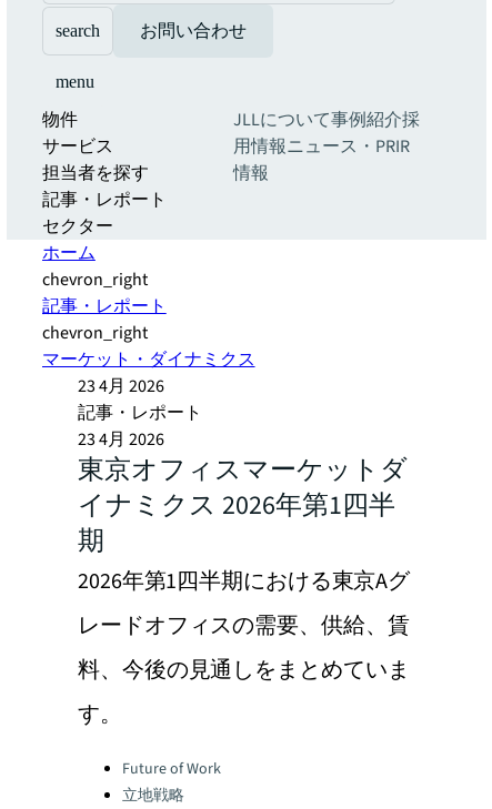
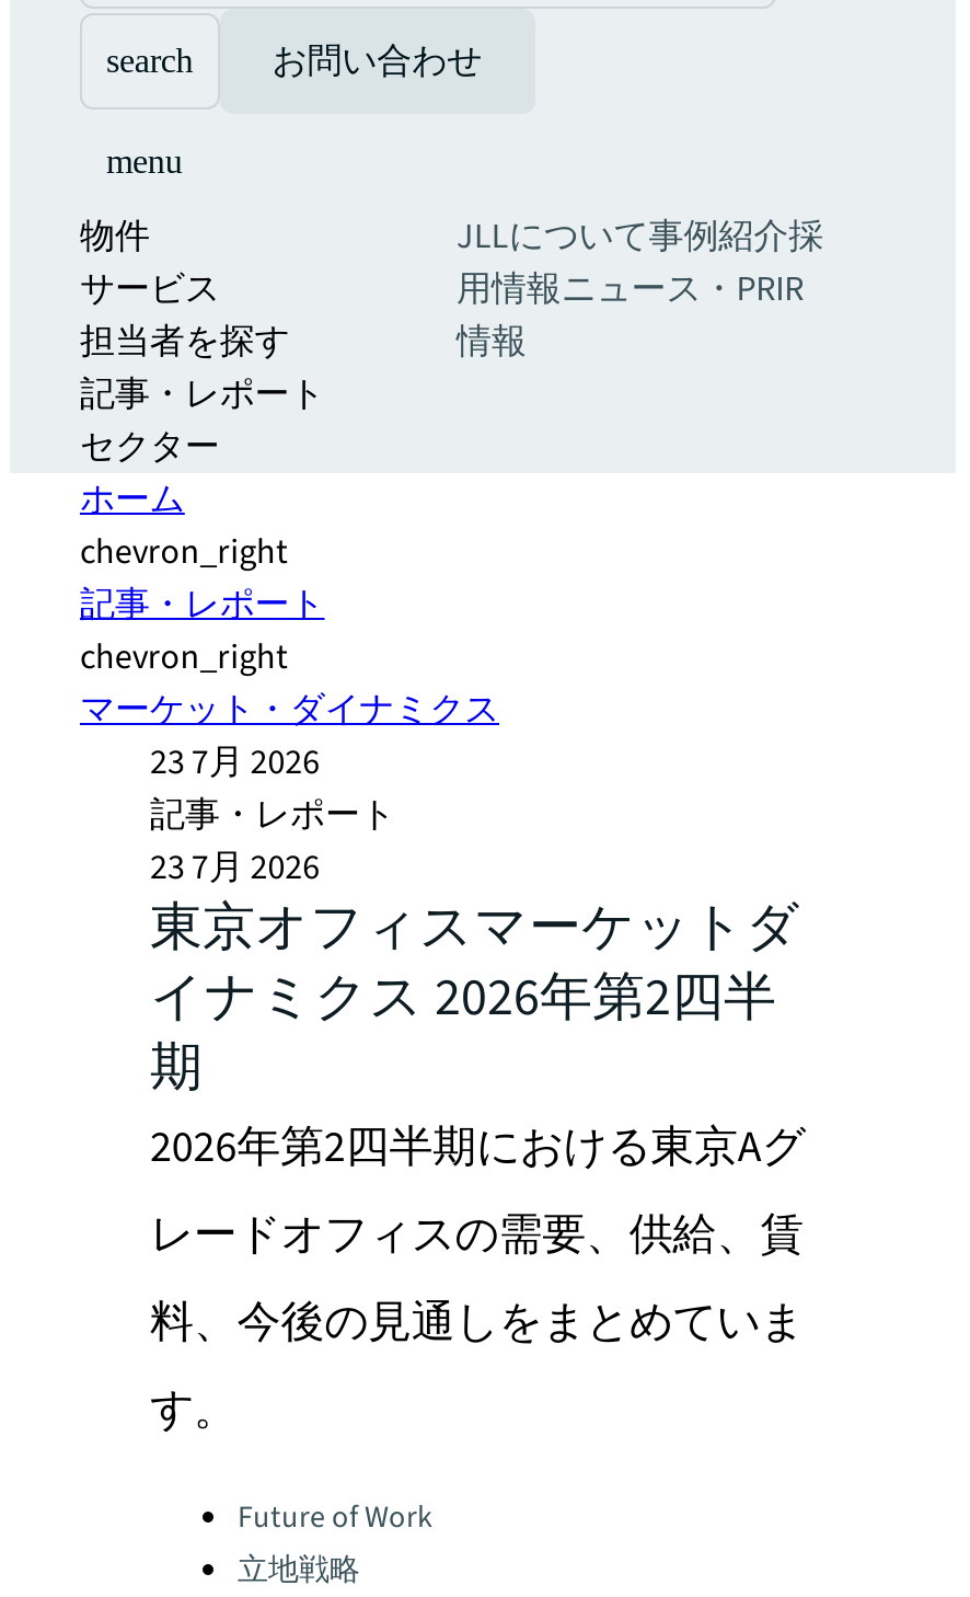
- 23 4月 2026
+ 23 7月 2026

- 23 4月 2026
+ 23 7月 2026

- イナミクス 2026年第1四半
+ イナミクス 2026年第2四半

- 2026年第1四半期における東京Aグ
+ 2026年第2四半期における東京Aグ
